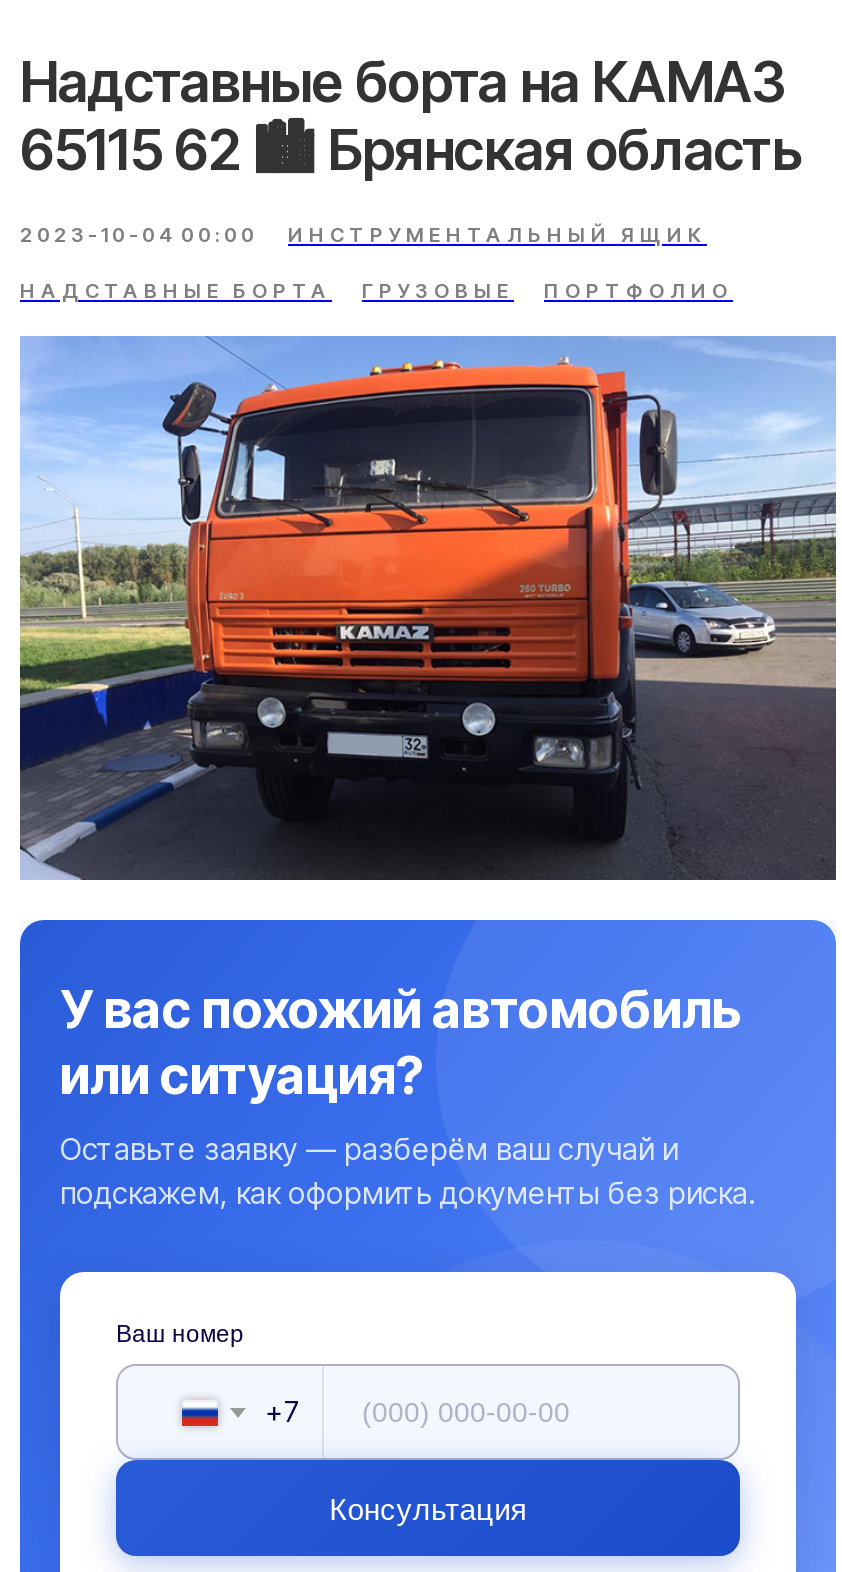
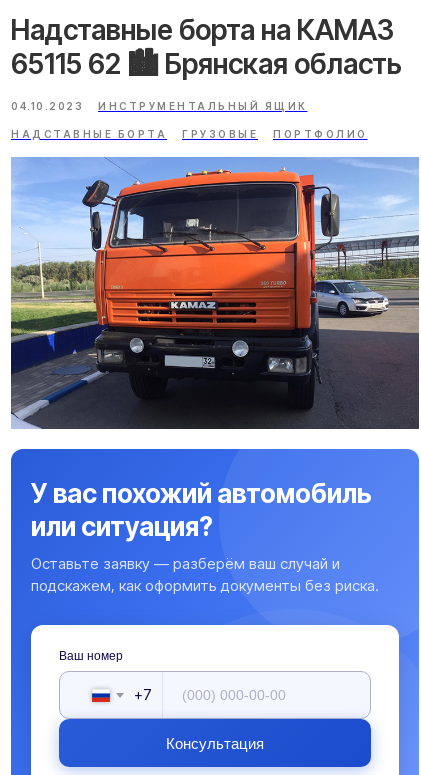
- 2023-10-04 00:00 ИНСТРУМЕНТАЛЬНЫЙ ЯЩИК
+ 04.10.2023 ИНСТРУМЕНТАЛЬНЫЙ ЯЩИК
